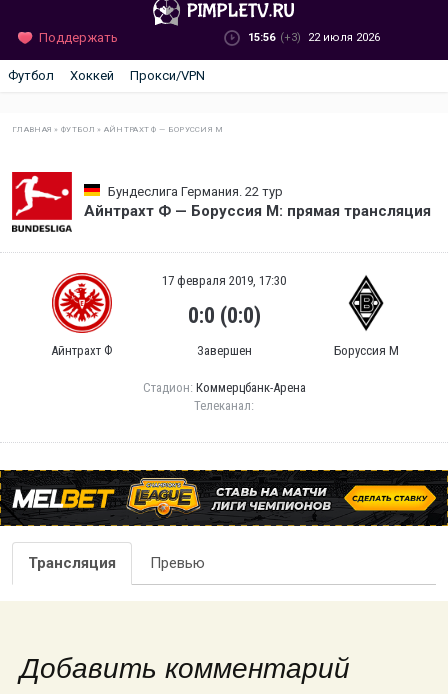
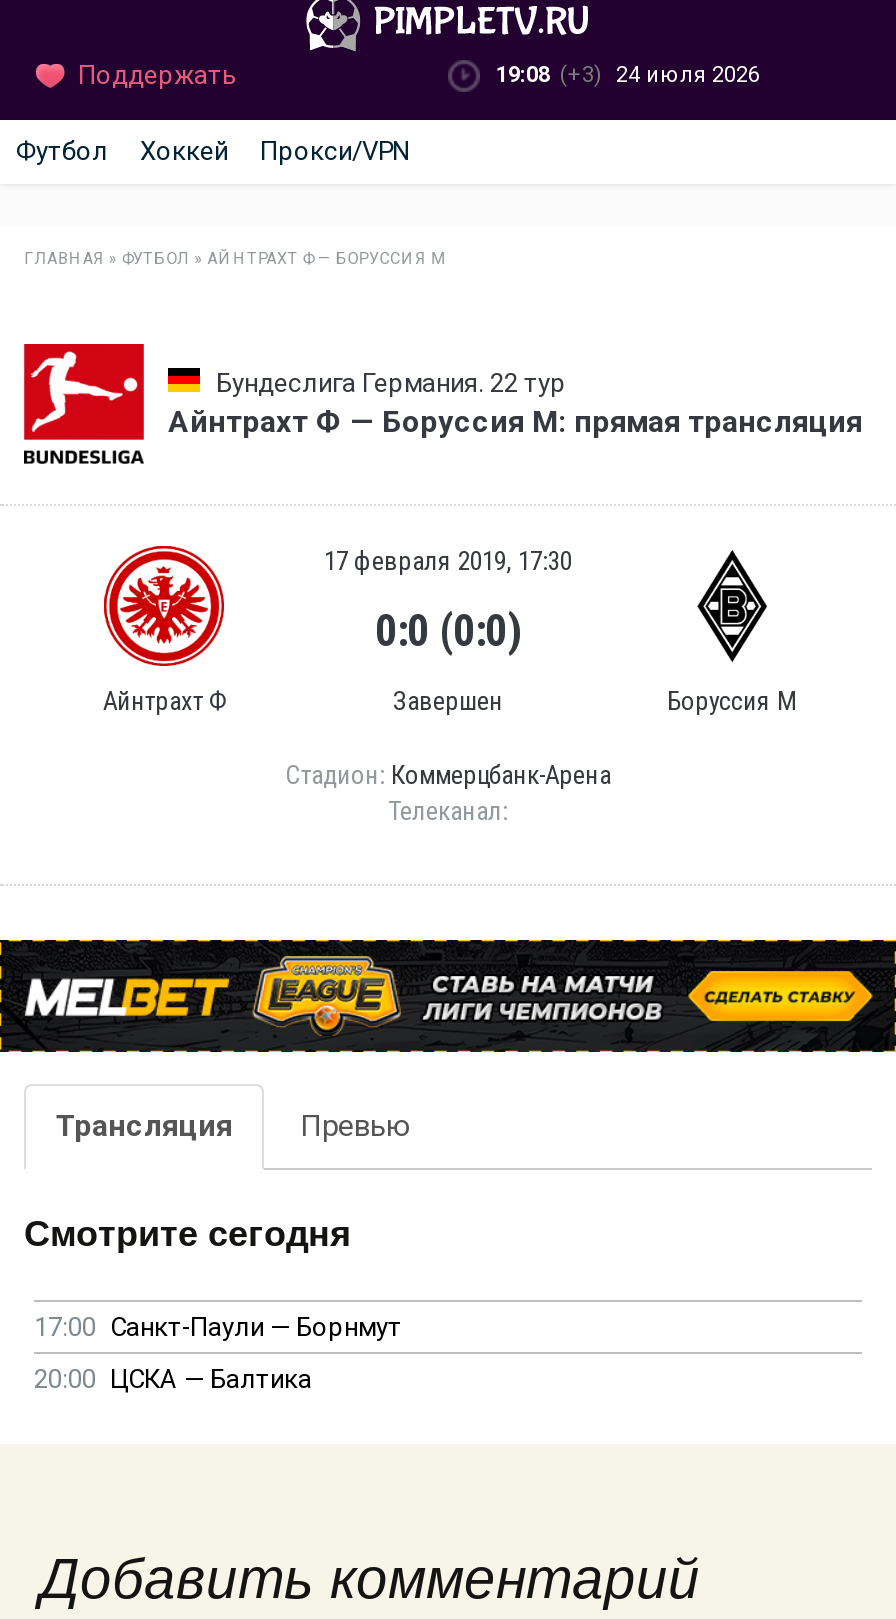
- 15:56 (+3) 22 июля 2026
+ 19:08 (+3) 24 июля 2026

+ Смотрите сегодня
+ 17:00 Санкт-Паули — Борнмут
+ 20:00 ЦСКА — Балтика
